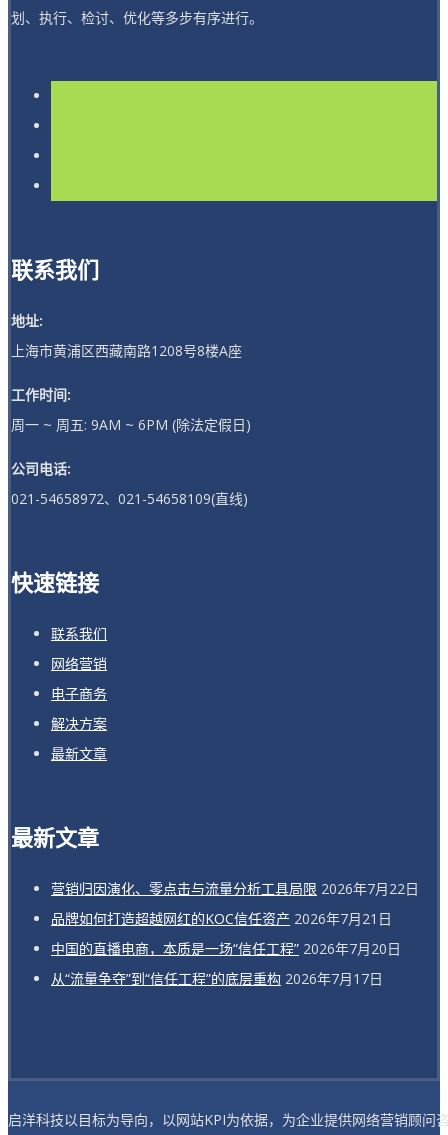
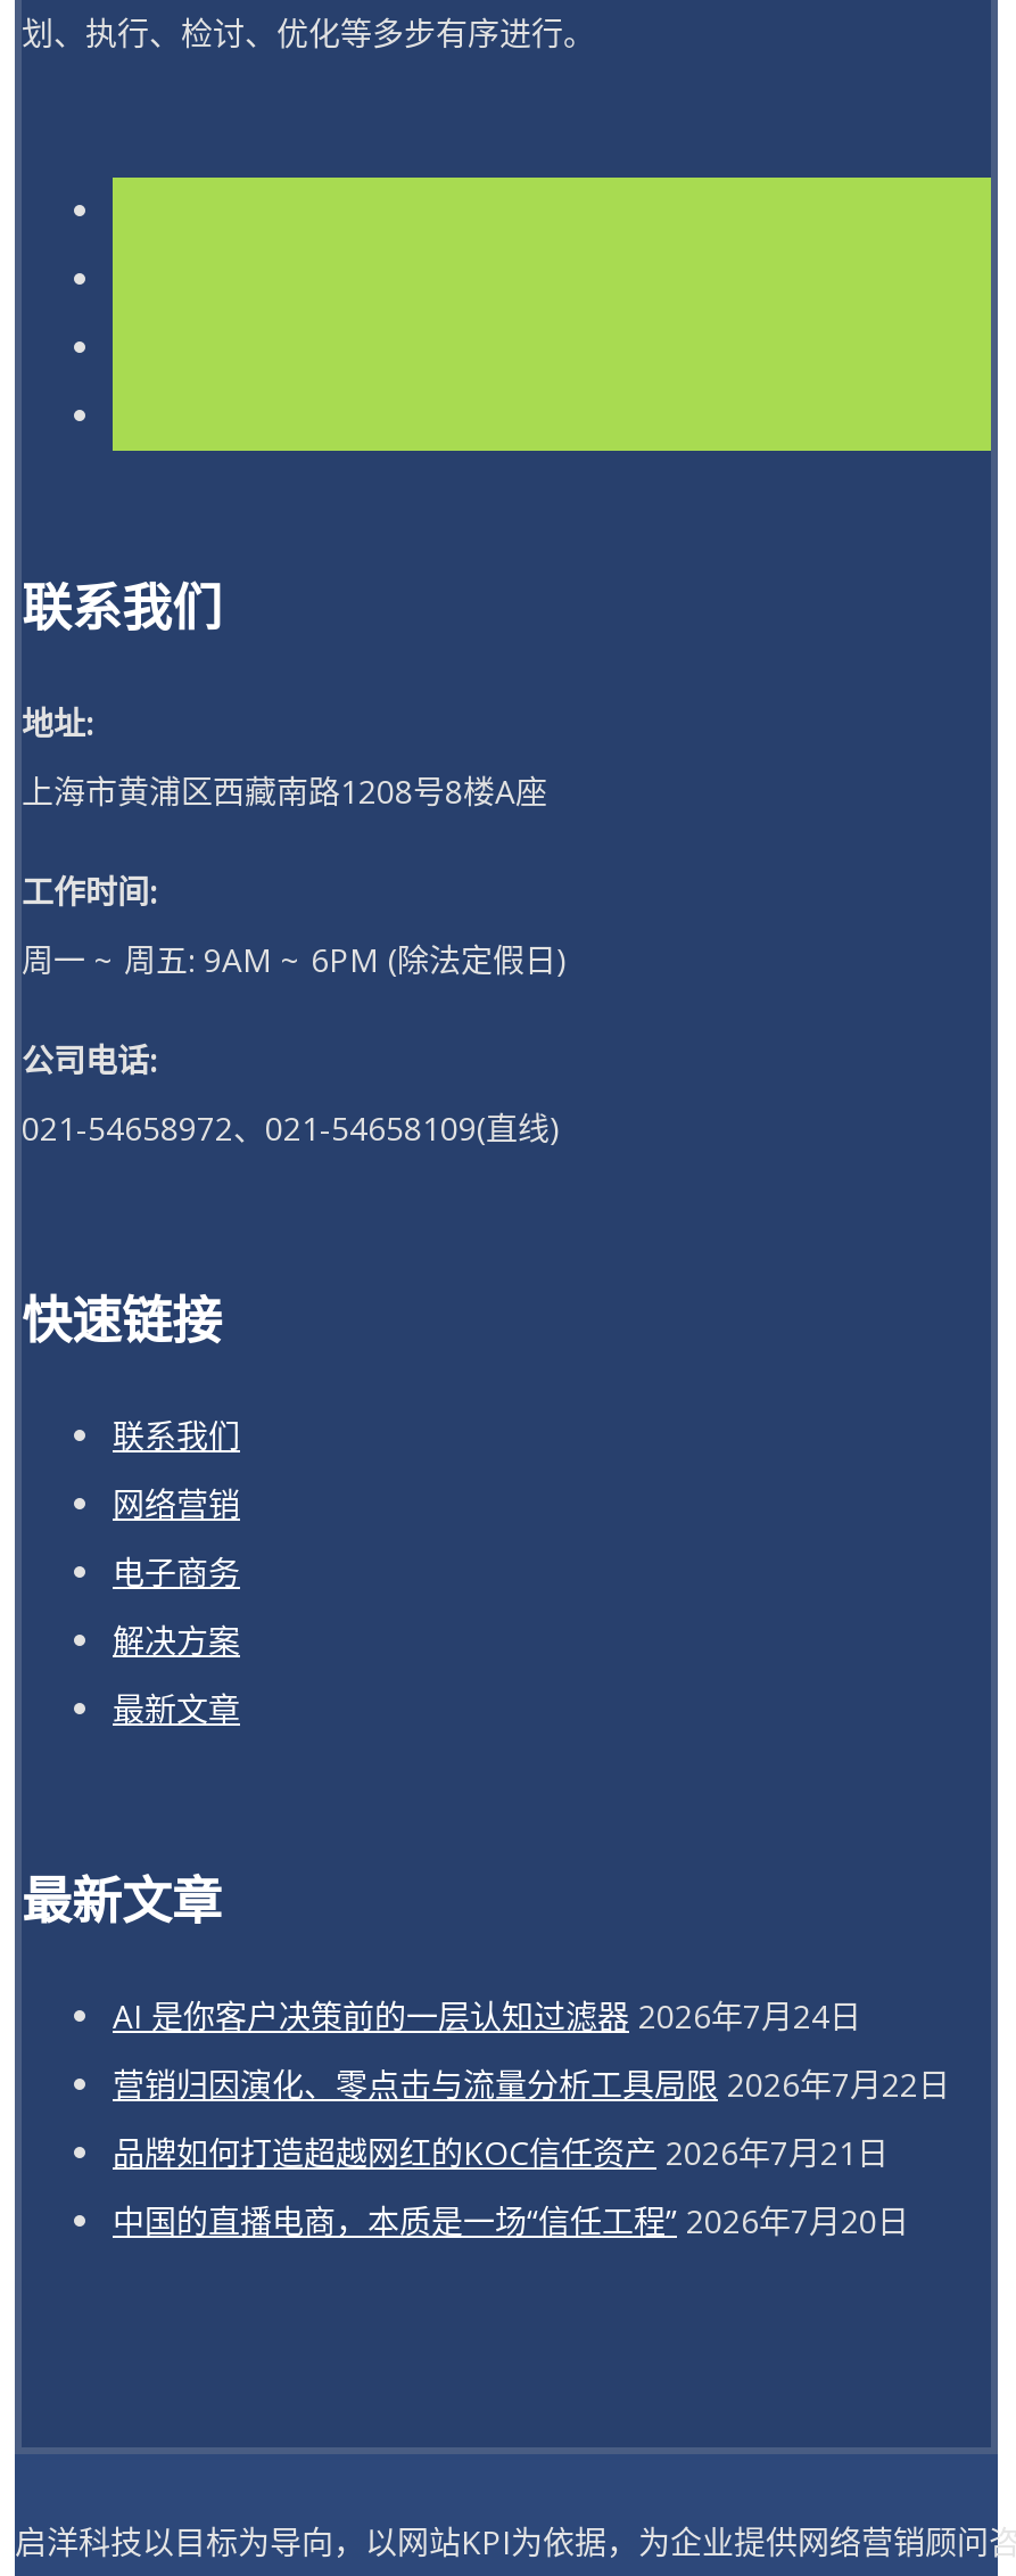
+ AI 是你客户决策前的一层认知过滤器 2026年7月24日

moved down: 营销归因演化、零点击与流量分析工具局限 2026年7月22日 | 品牌如何打造超越网红的KOC信任资产 2026年7月21日 | 中国的直播电商，本质是一场“信任工程” 2026年7月20日

- 从“流量争夺”到“信任工程”的底层重构 2026年7月17日
